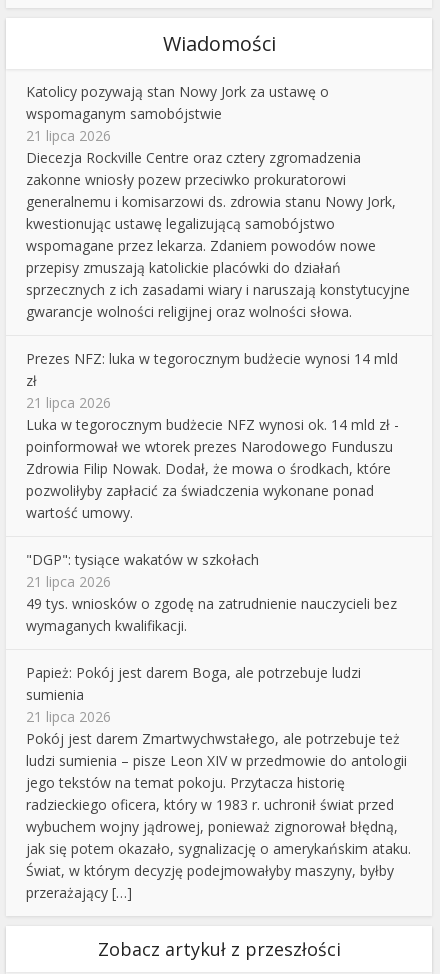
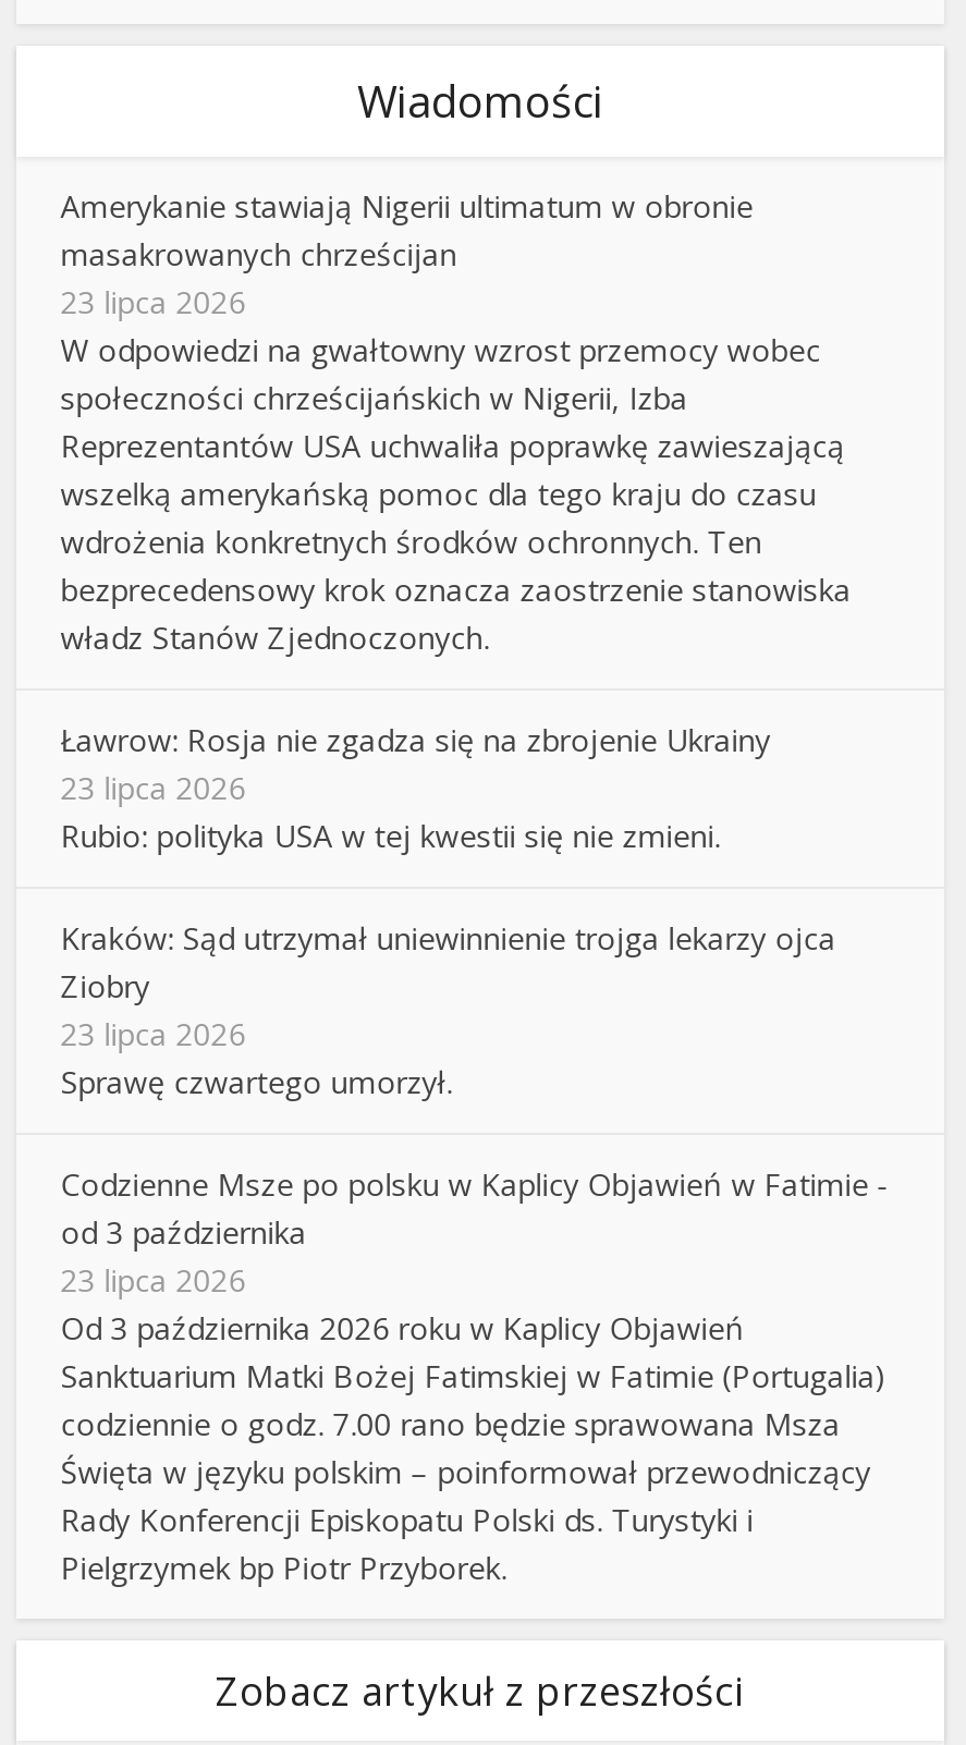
- Katolicy pozywają stan Nowy Jork za ustawę o
- wspomaganym samobójstwie
- 21 lipca 2026
- Diecezja Rockville Centre oraz cztery zgromadzenia
- zakonne wniosły pozew przeciwko prokuratorowi
- generalnemu i komisarzowi ds. zdrowia stanu Nowy Jork,
- kwestionując ustawę legalizującą samobójstwo
- wspomagane przez lekarza. Zdaniem powodów nowe
- przepisy zmuszają katolickie placówki do działań
- sprzecznych z ich zasadami wiary i naruszają konstytucyjne
- gwarancje wolności religijnej oraz wolności słowa.
+ Amerykanie stawiają Nigerii ultimatum w obronie
+ masakrowanych chrześcijan
+ 23 lipca 2026
+ W odpowiedzi na gwałtowny wzrost przemocy wobec
+ społeczności chrześcijańskich w Nigerii, Izba
+ Reprezentantów USA uchwaliła poprawkę zawieszającą
+ wszelką amerykańską pomoc dla tego kraju do czasu
+ wdrożenia konkretnych środków ochronnych. Ten
+ bezprecedensowy krok oznacza zaostrzenie stanowiska
+ władz Stanów Zjednoczonych.

- Prezes NFZ: luka w tegorocznym budżecie wynosi 14 mld
- zł
- 21 lipca 2026
- Luka w tegorocznym budżecie NFZ wynosi ok. 14 mld zł -
- poinformował we wtorek prezes Narodowego Funduszu
- Zdrowia Filip Nowak. Dodał, że mowa o środkach, które
- pozwoliłyby zapłacić za świadczenia wykonane ponad
- wartość umowy.
+ Ławrow: Rosja nie zgadza się na zbrojenie Ukrainy
+ 23 lipca 2026
+ Rubio: polityka USA w tej kwestii się nie zmieni.

- "DGP": tysiące wakatów w szkołach
- 21 lipca 2026
- 49 tys. wniosków o zgodę na zatrudnienie nauczycieli bez
- wymaganych kwalifikacji.
+ Kraków: Sąd utrzymał uniewinnienie trojga lekarzy ojca
+ Ziobry
+ 23 lipca 2026
+ Sprawę czwartego umorzył.

- Papież: Pokój jest darem Boga, ale potrzebuje ludzi
- sumienia
- 21 lipca 2026
- Pokój jest darem Zmartwychwstałego, ale potrzebuje też
- ludzi sumienia – pisze Leon XIV w przedmowie do antologii
- jego tekstów na temat pokoju. Przytacza historię
- radzieckiego oficera, który w 1983 r. uchronił świat przed
- wybuchem wojny jądrowej, ponieważ zignorował błędną,
- jak się potem okazało, sygnalizację o amerykańskim ataku.
- Świat, w którym decyzję podejmowałyby maszyny, byłby
- przerażający […]
+ Codzienne Msze po polsku w Kaplicy Objawień w Fatimie -
+ od 3 października
+ 23 lipca 2026
+ Od 3 października 2026 roku w Kaplicy Objawień
+ Sanktuarium Matki Bożej Fatimskiej w Fatimie (Portugalia)
+ codziennie o godz. 7.00 rano będzie sprawowana Msza
+ Święta w języku polskim – poinformował przewodniczący
+ Rady Konferencji Episkopatu Polski ds. Turystyki i
+ Pielgrzymek bp Piotr Przyborek.
